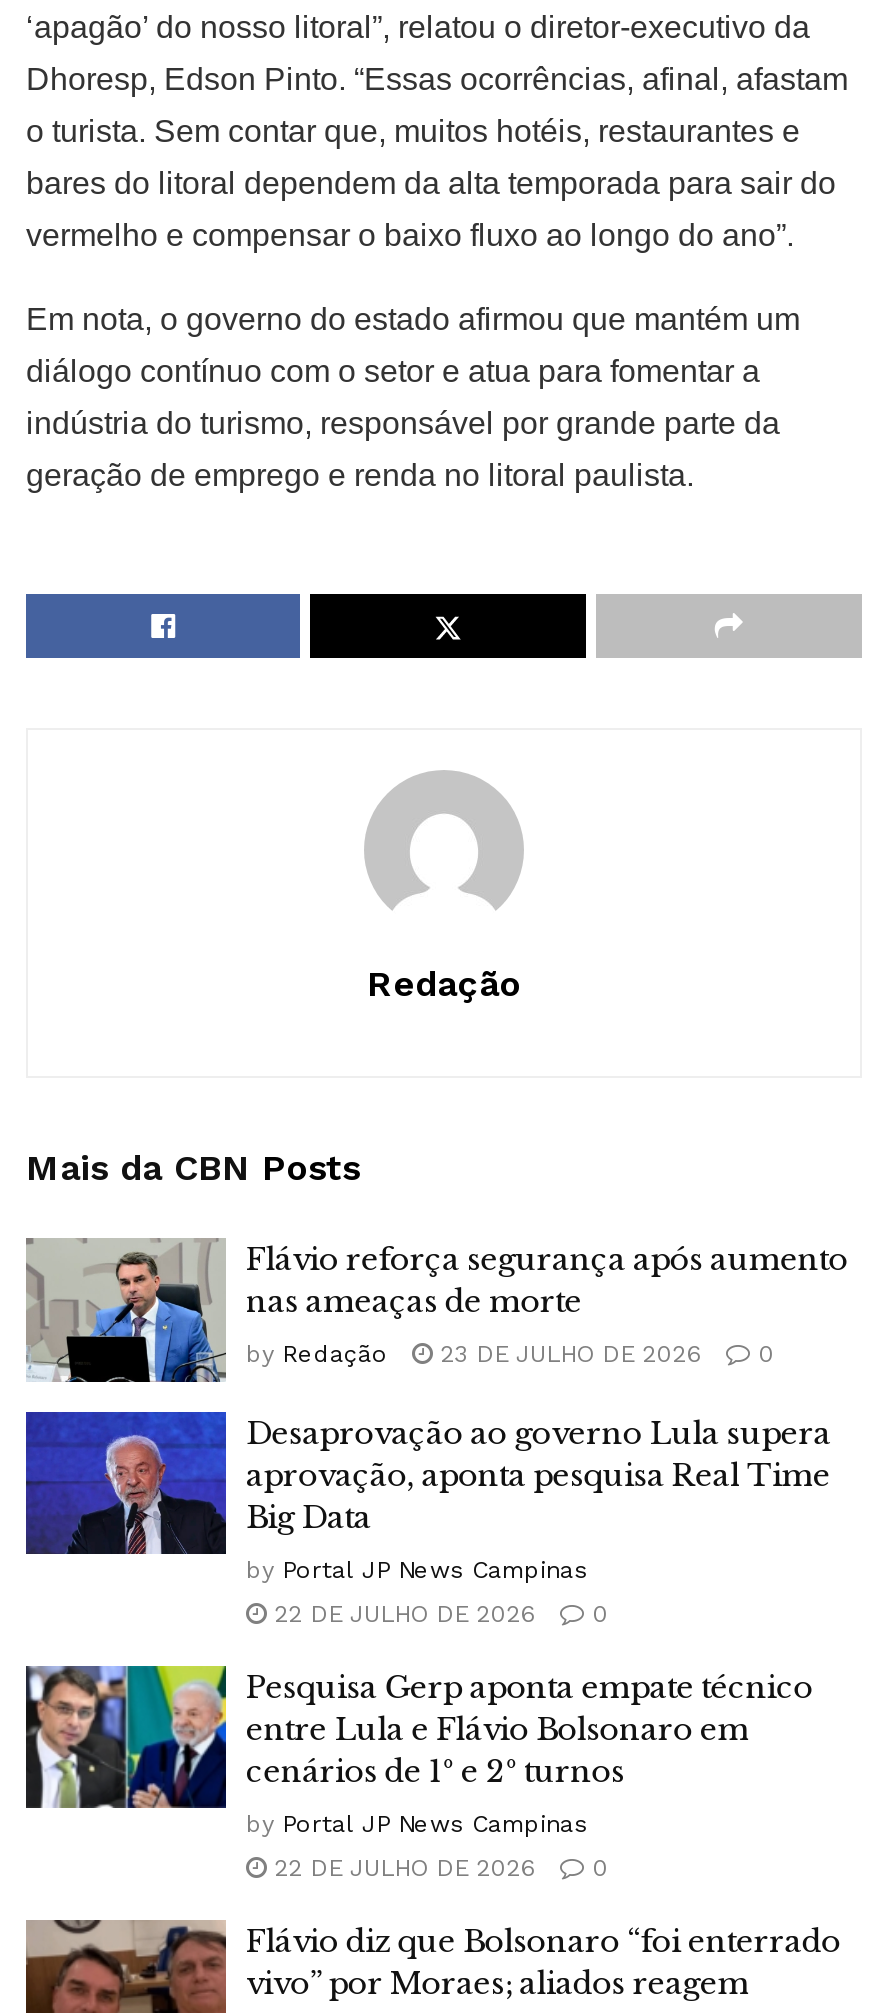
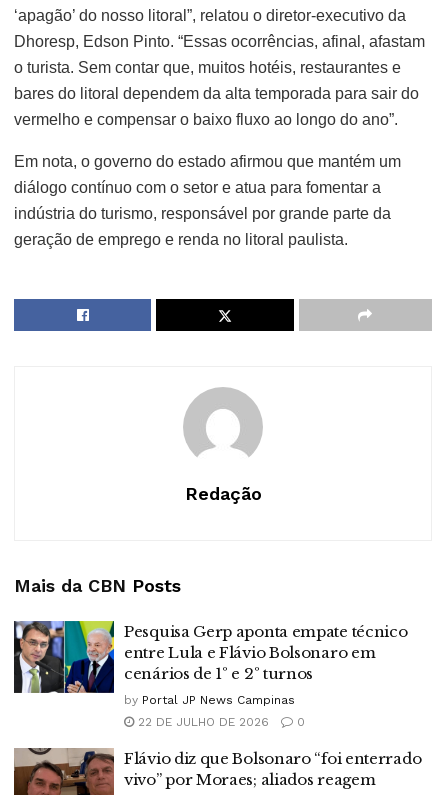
- [image]
- Flávio reforça segurança após aumento
- nas ameaças de morte
- by Redação
- 23 DE JULHO DE 2026
- 0
- Desaprovação ao governo Lula supera
- aprovação, aponta pesquisa Real Time
- Big Data
- by Portal JP News Campinas
- 22 DE JULHO DE 2026
- 0

- [image]
